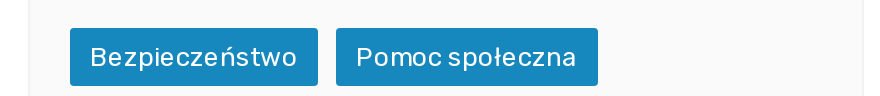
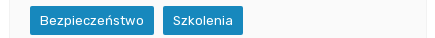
- Pomoc społeczna
+ Szkolenia
